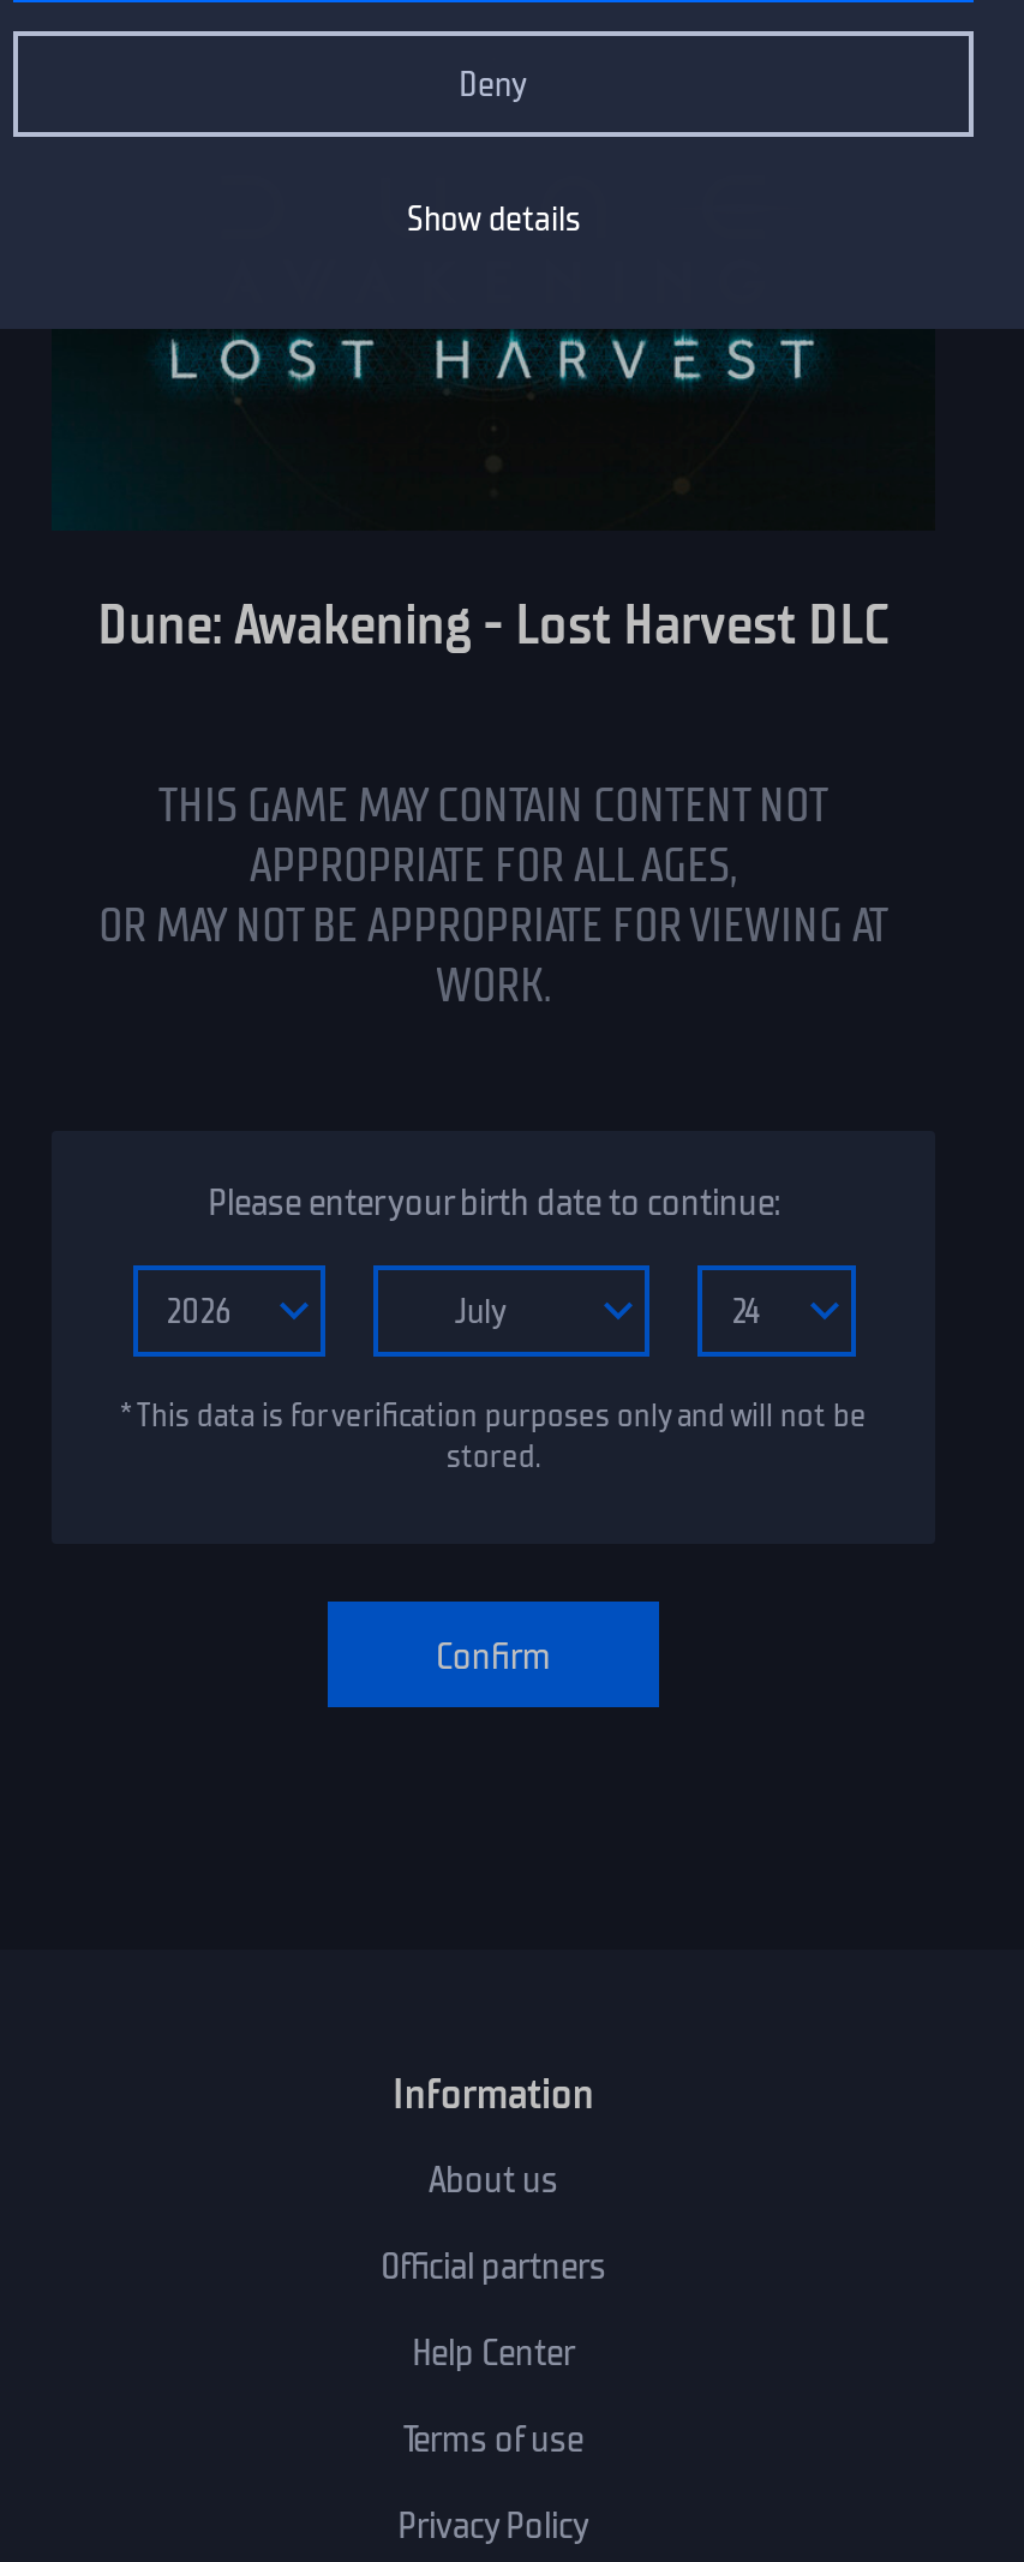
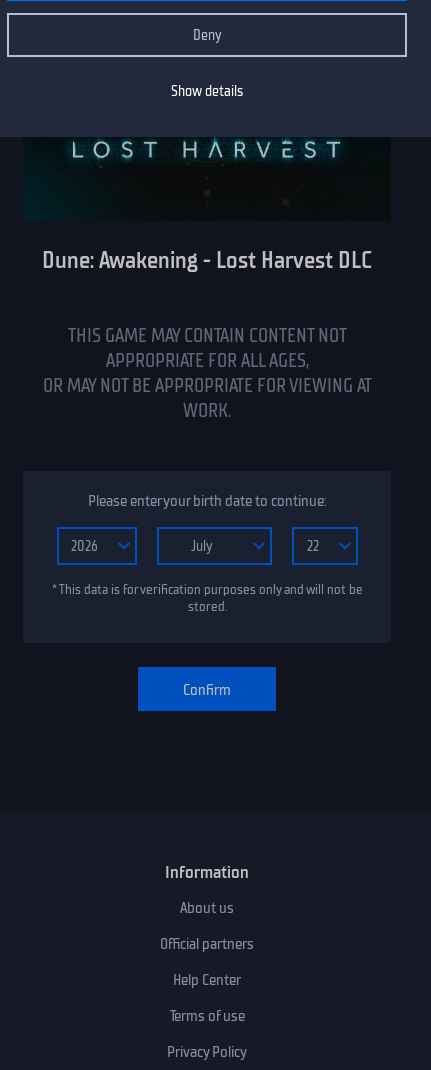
- 24
+ 22
